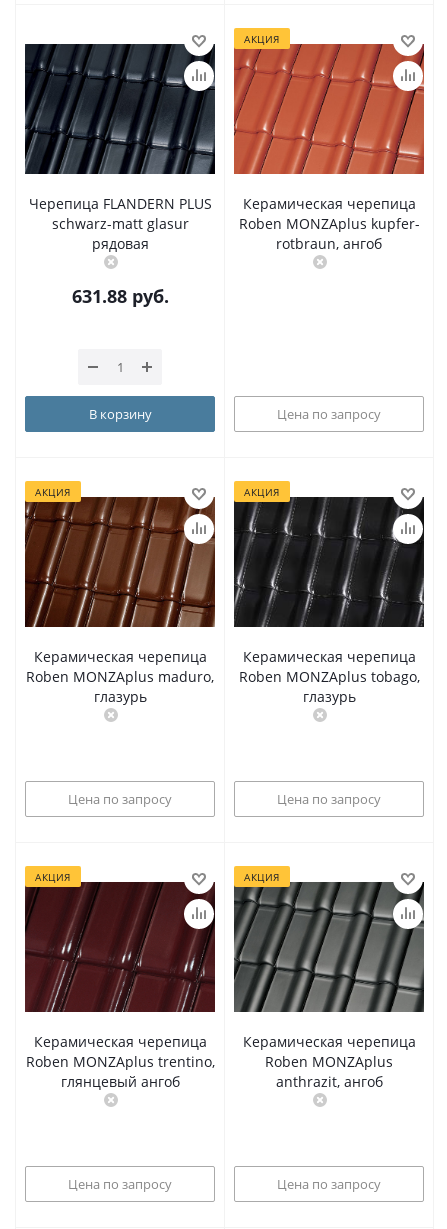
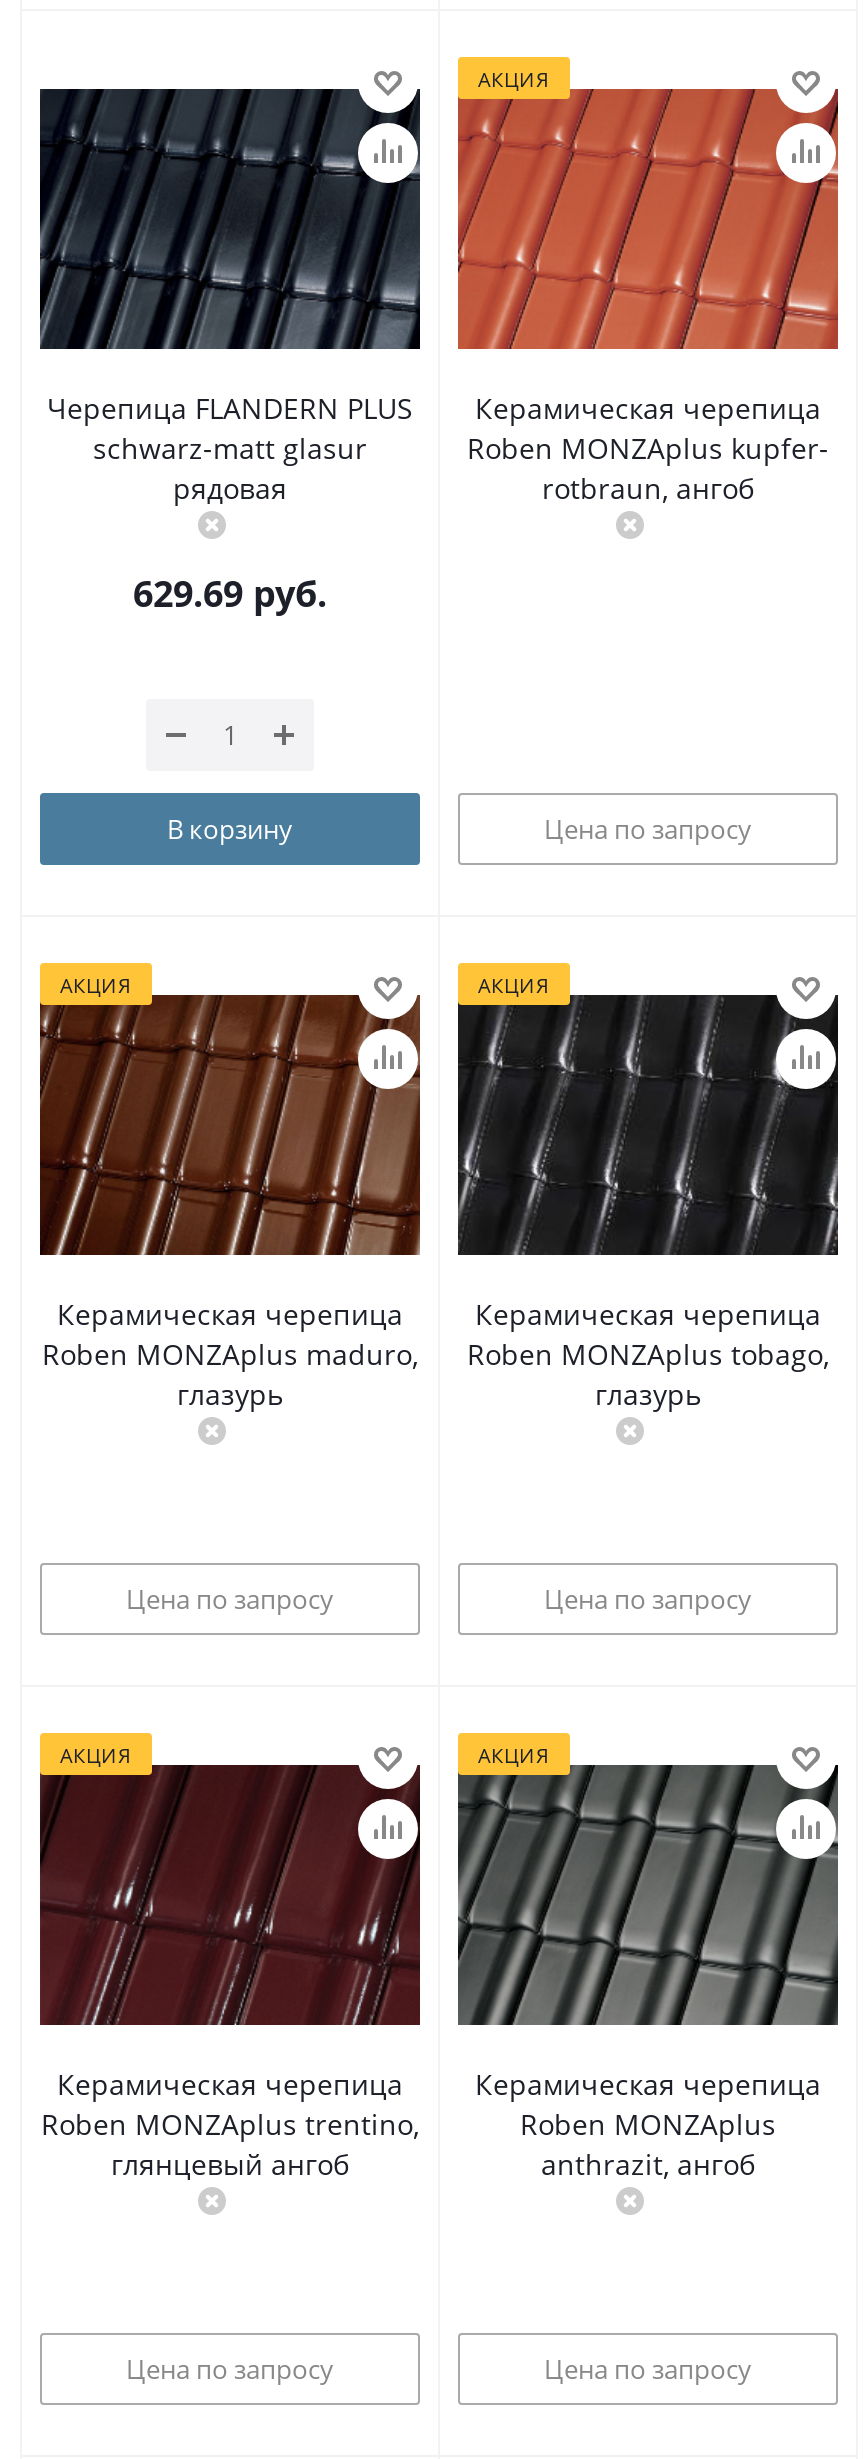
- 631.88 руб.
+ 629.69 руб.
